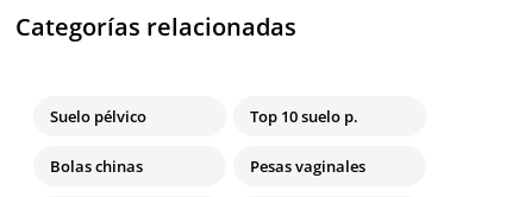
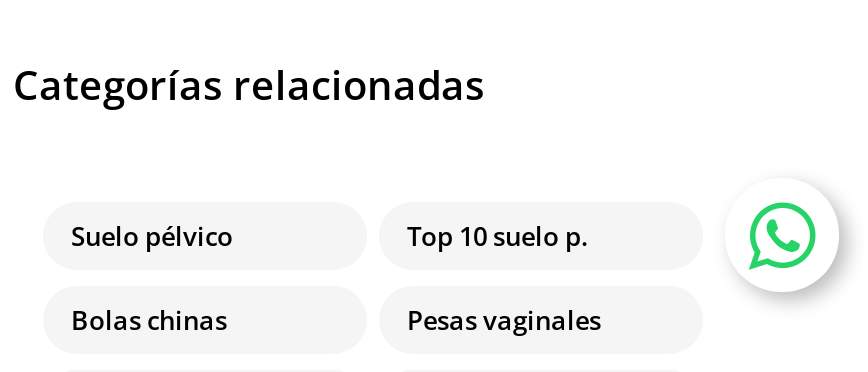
+ [image]
